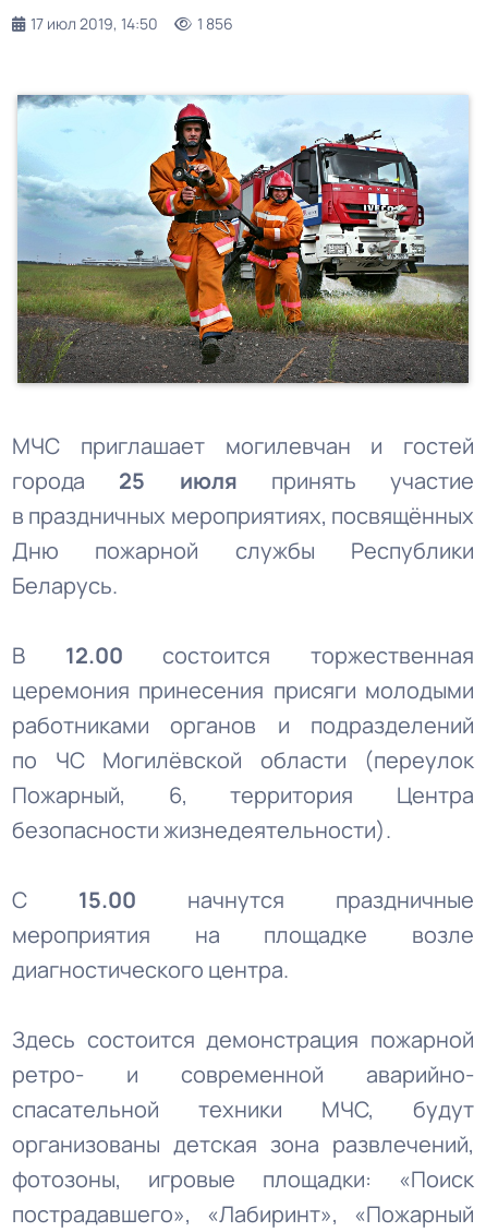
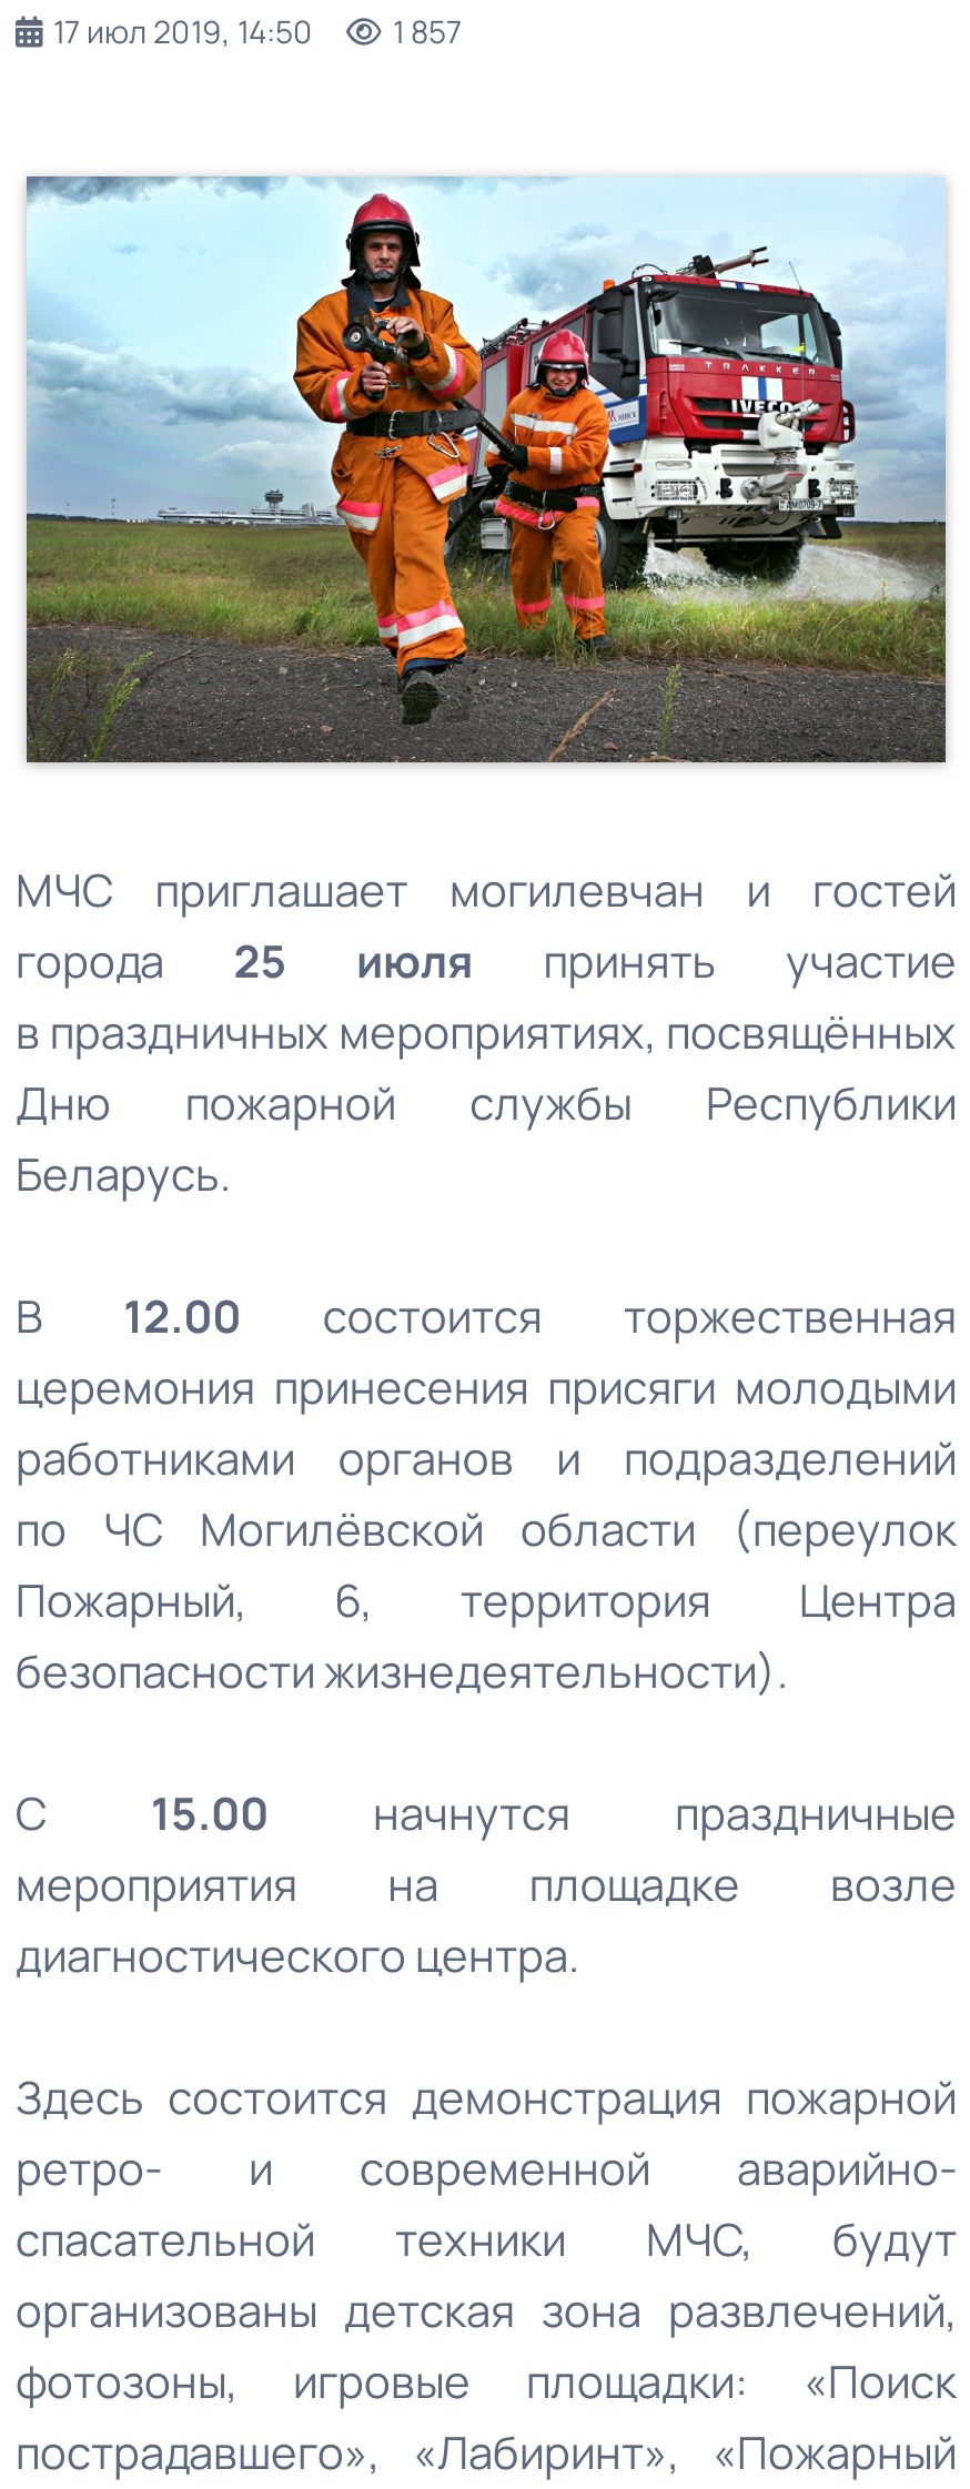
- 17 июл 2019, 14:50 1 856
+ 17 июл 2019, 14:50 1 857
